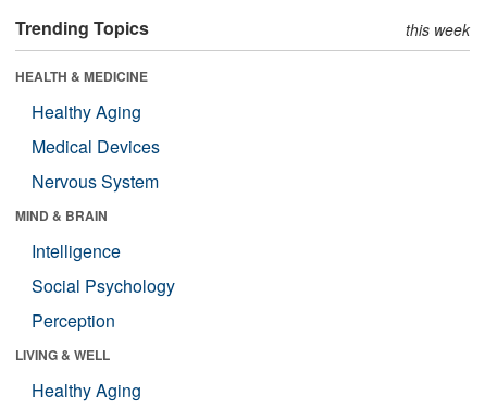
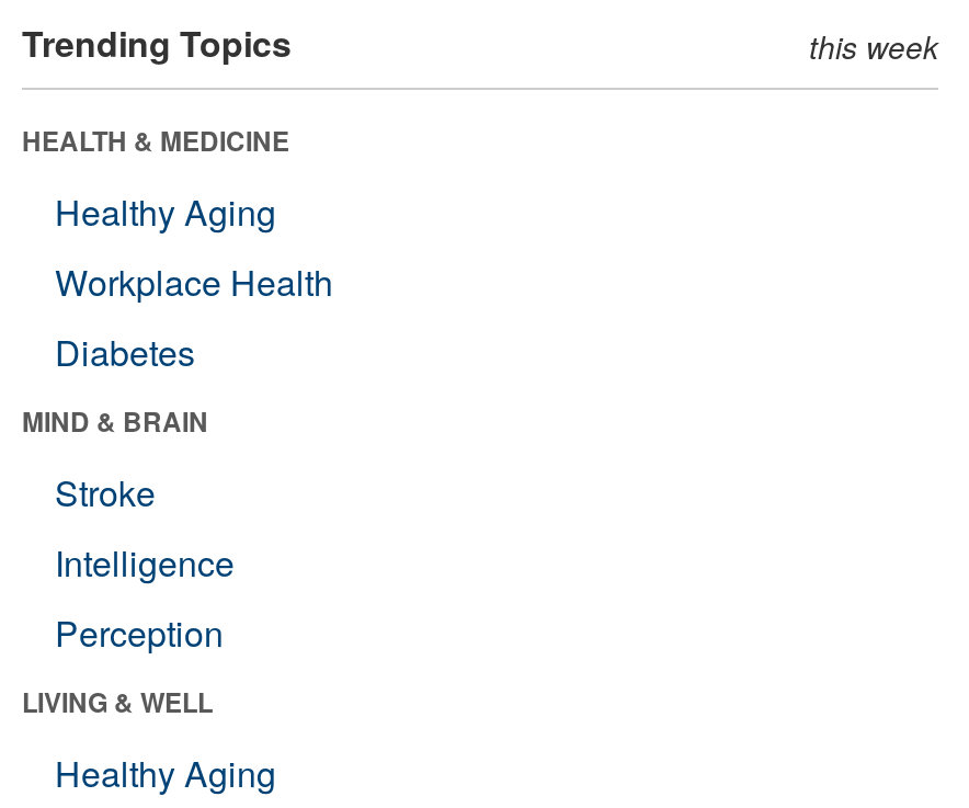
- Medical Devices
- Nervous System
+ Workplace Health
+ Diabetes

+ Stroke

moved down: Intelligence

- Social Psychology
